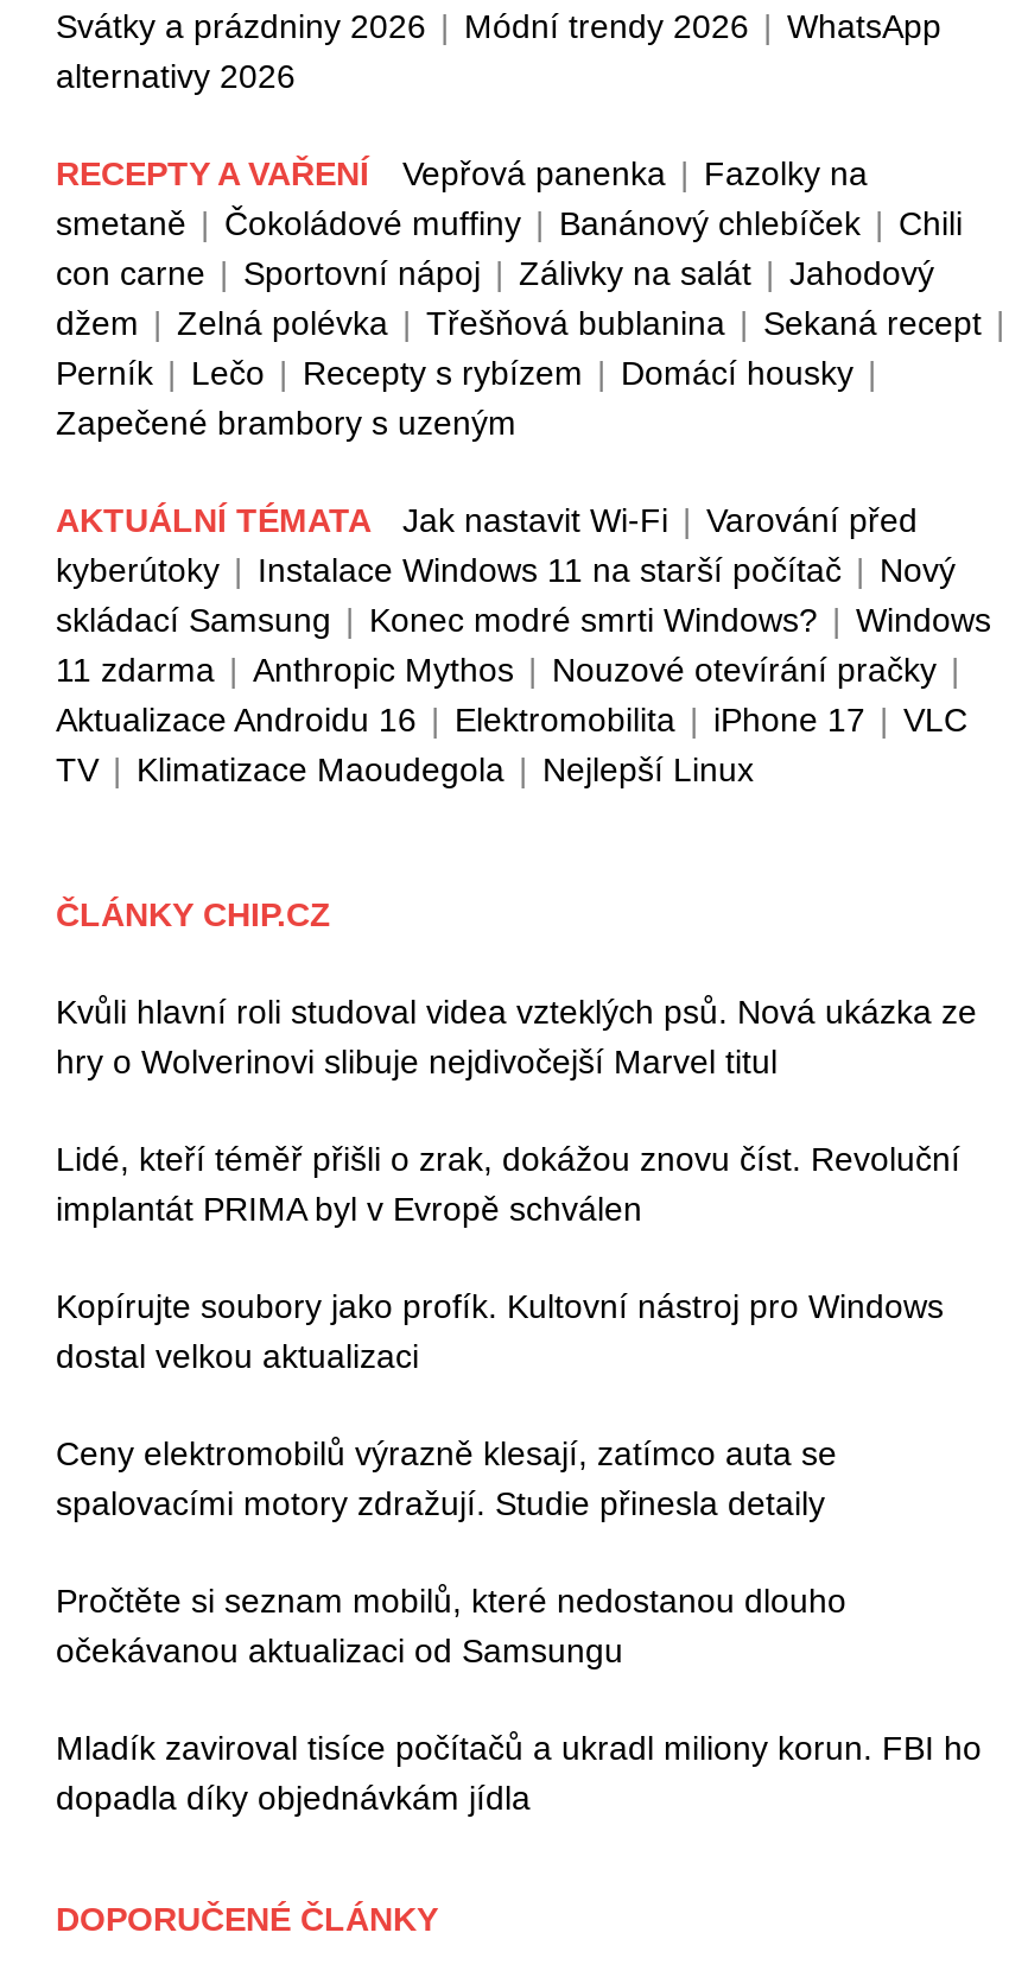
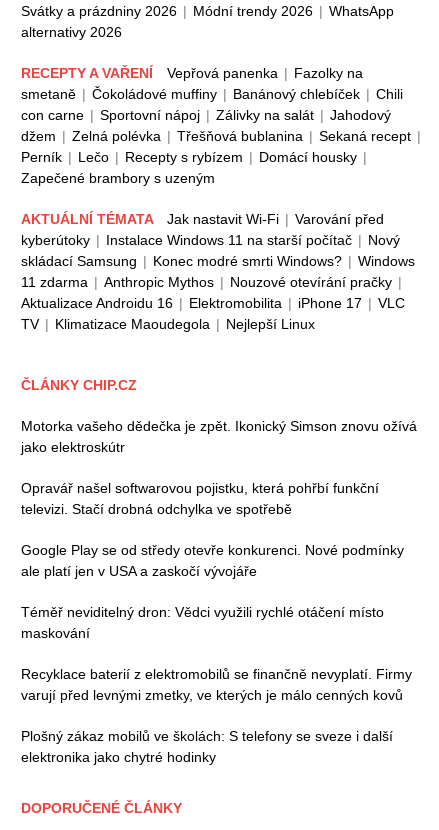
- Kvůli hlavní roli studoval videa vzteklých psů. Nová ukázka ze
- hry o Wolverinovi slibuje nejdivočejší Marvel titul
+ Motorka vašeho dědečka je zpět. Ikonický Simson znovu ožívá
+ jako elektroskútr

- Lidé, kteří téměř přišli o zrak, dokážou znovu číst. Revoluční
- implantát PRIMA byl v Evropě schválen
+ Opravář našel softwarovou pojistku, která pohřbí funkční
+ televizi. Stačí drobná odchylka ve spotřebě

- Kopírujte soubory jako profík. Kultovní nástroj pro Windows
- dostal velkou aktualizaci
+ Google Play se od středy otevře konkurenci. Nové podmínky
+ ale platí jen v USA a zaskočí vývojáře

- Ceny elektromobilů výrazně klesají, zatímco auta se
- spalovacími motory zdražují. Studie přinesla detaily
+ Téměř neviditelný dron: Vědci využili rychlé otáčení místo
+ maskování

- Pročtěte si seznam mobilů, které nedostanou dlouho
- očekávanou aktualizaci od Samsungu
+ Recyklace baterií z elektromobilů se finančně nevyplatí. Firmy
+ varují před levnými zmetky, ve kterých je málo cenných kovů

- Mladík zaviroval tisíce počítačů a ukradl miliony korun. FBI ho
- dopadla díky objednávkám jídla
+ Plošný zákaz mobilů ve školách: S telefony se sveze i další
+ elektronika jako chytré hodinky
